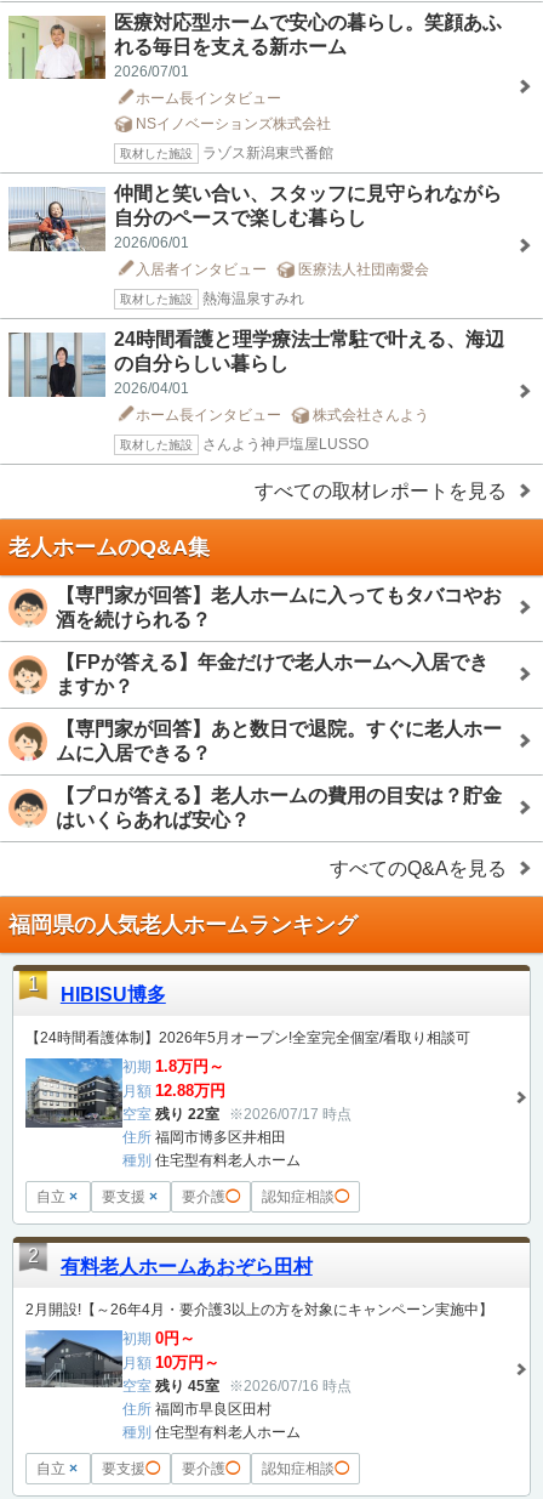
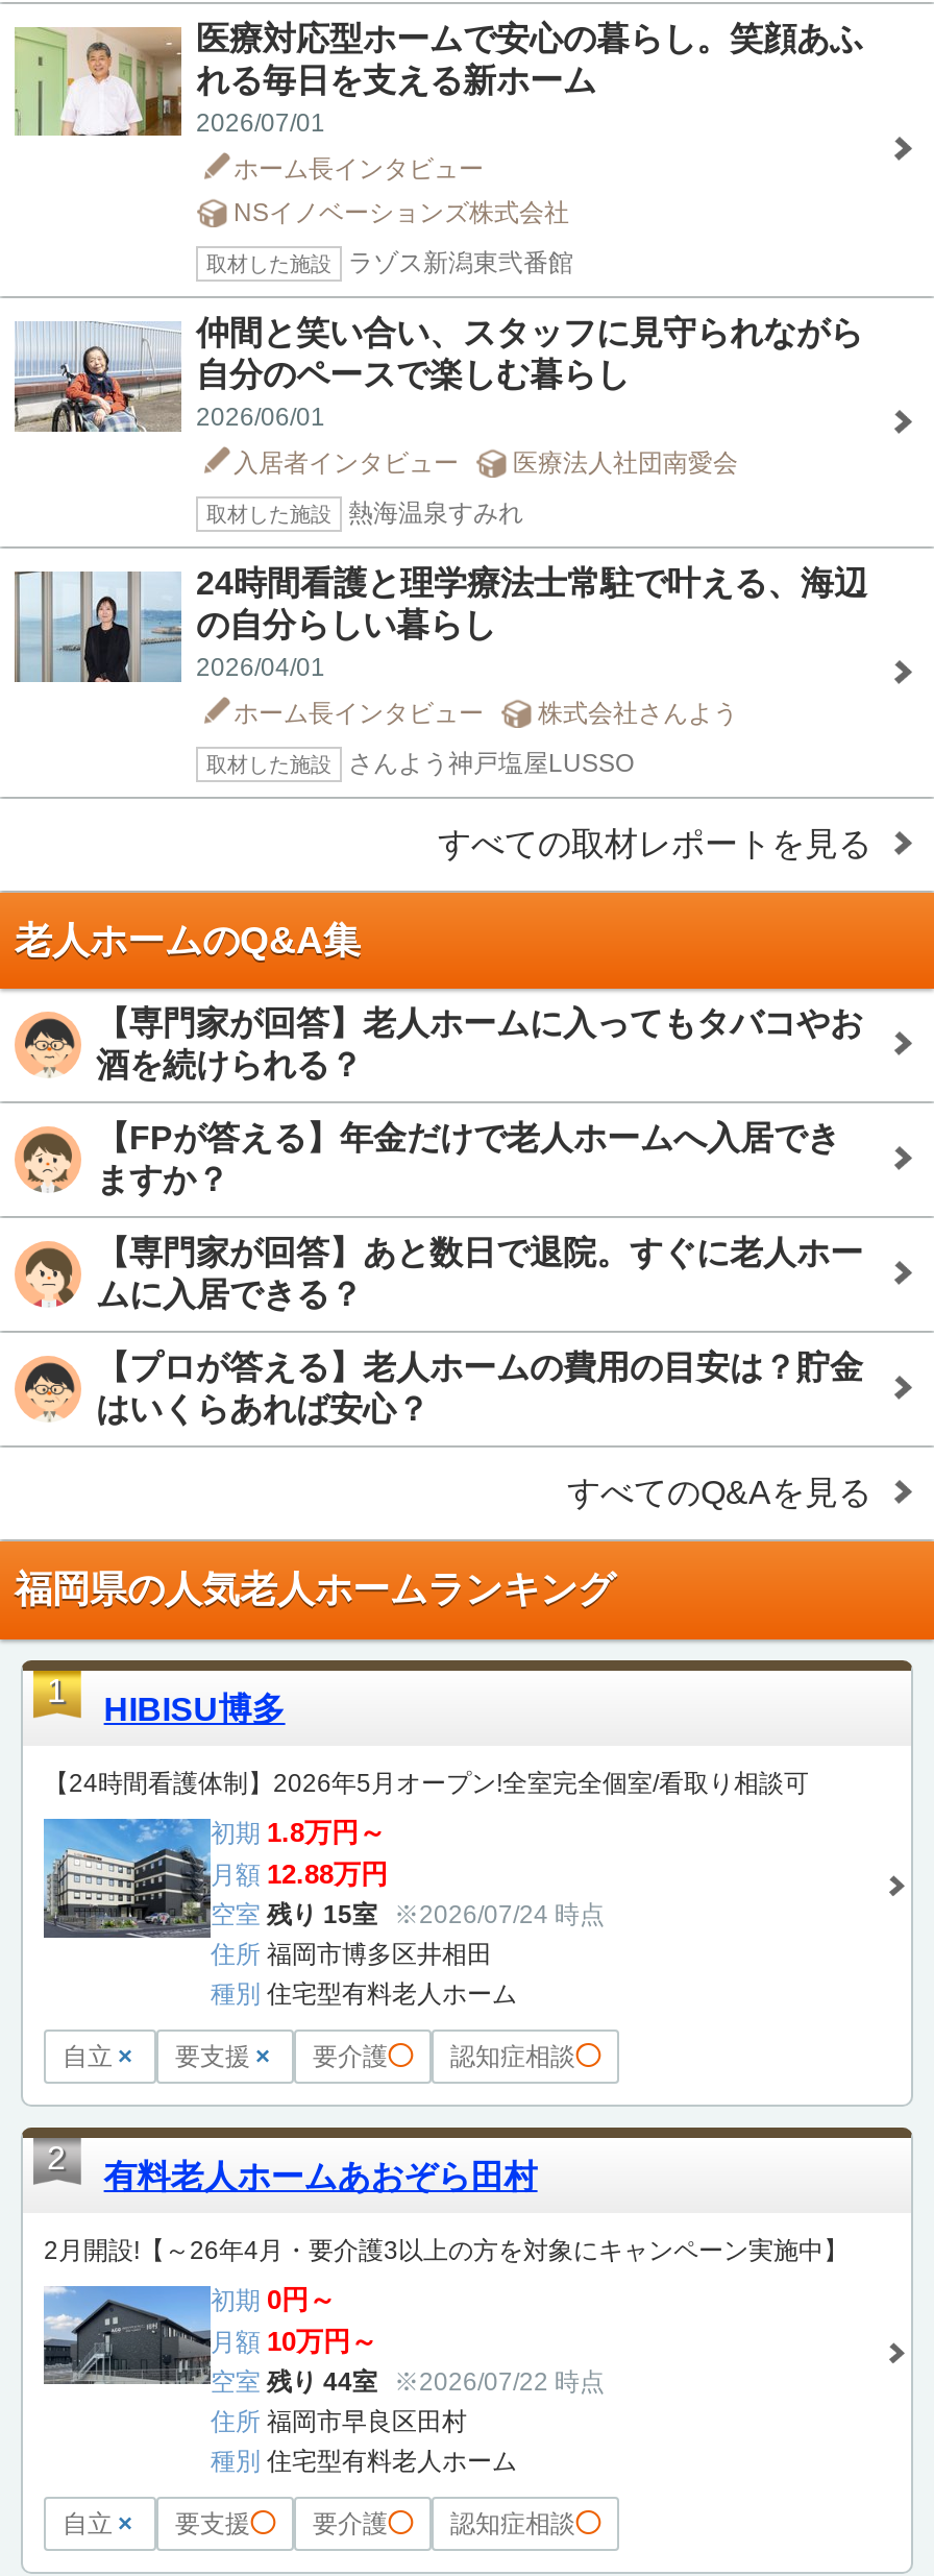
- 空室 残り 22室 ※2026/07/17 時点
+ 空室 残り 15室 ※2026/07/24 時点

- 空室 残り 45室 ※2026/07/16 時点
+ 空室 残り 44室 ※2026/07/22 時点
